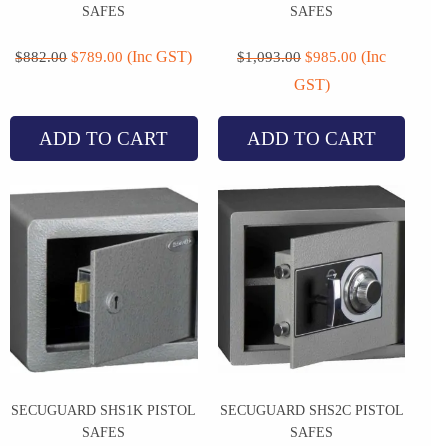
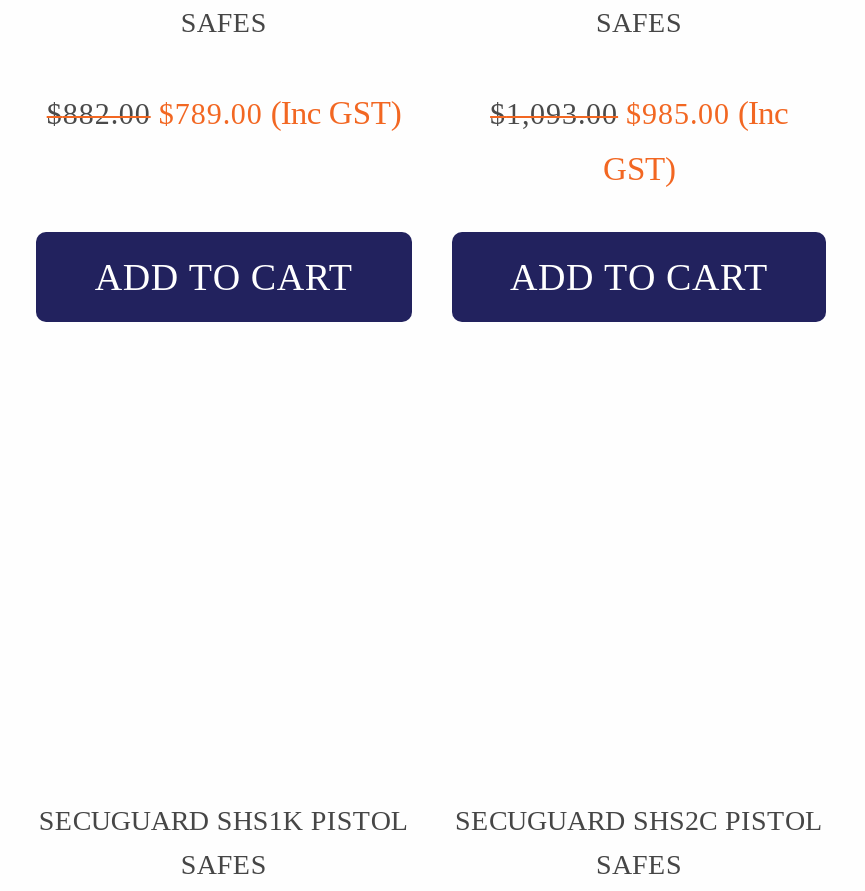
- [image]

- [image]
